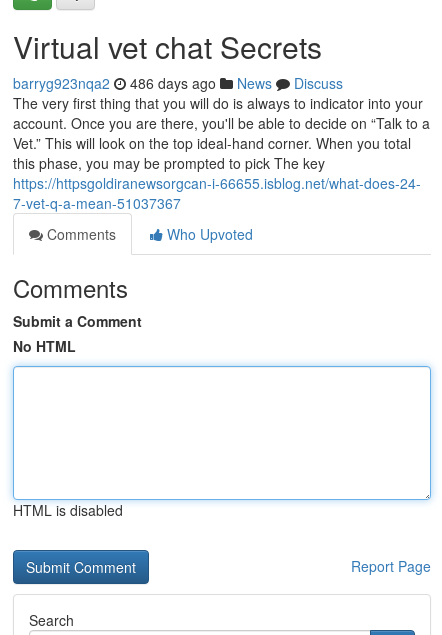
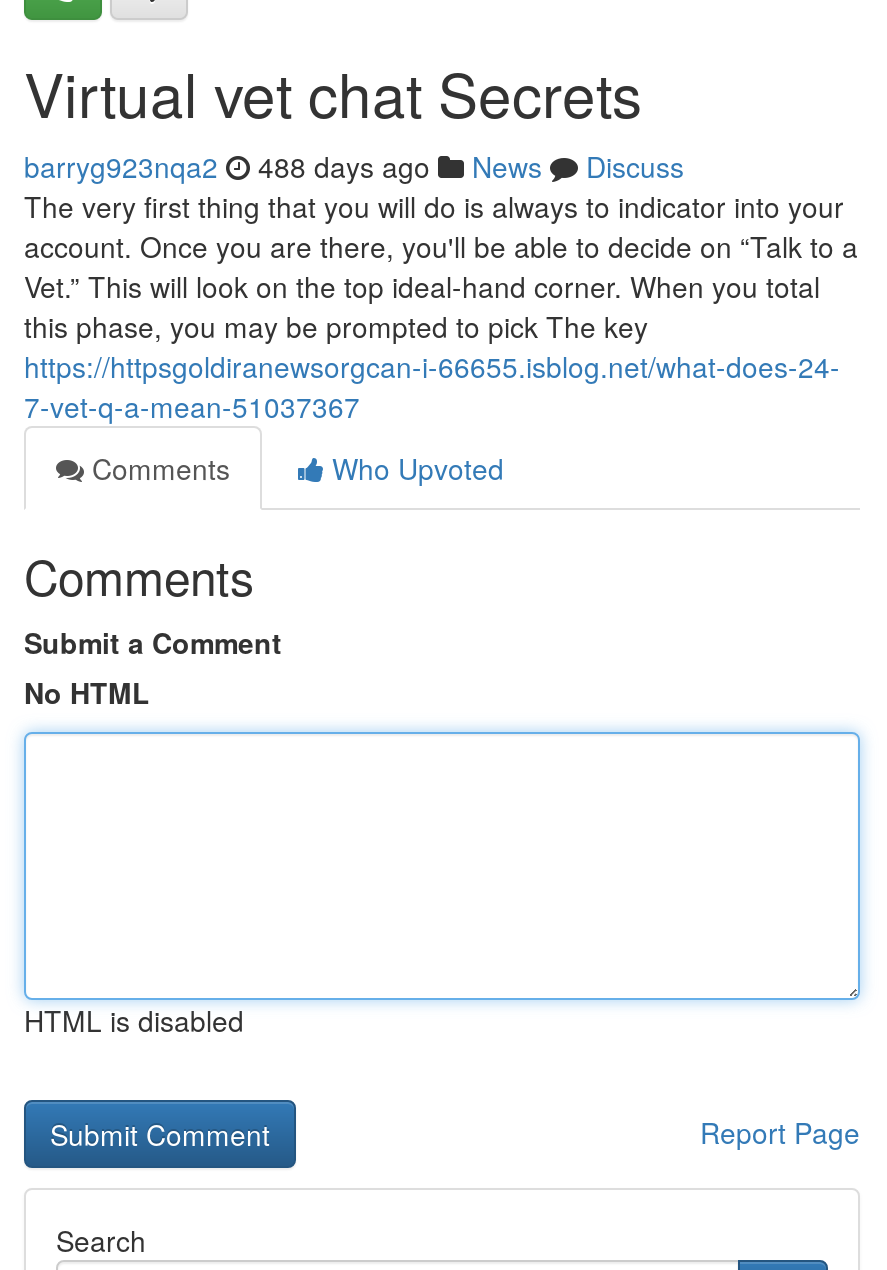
- barryg923nqa2 486 days ago News Discuss
+ barryg923nqa2 488 days ago News Discuss
